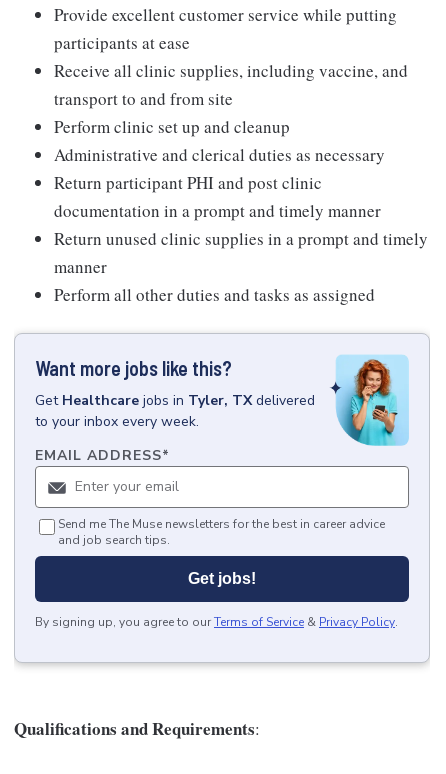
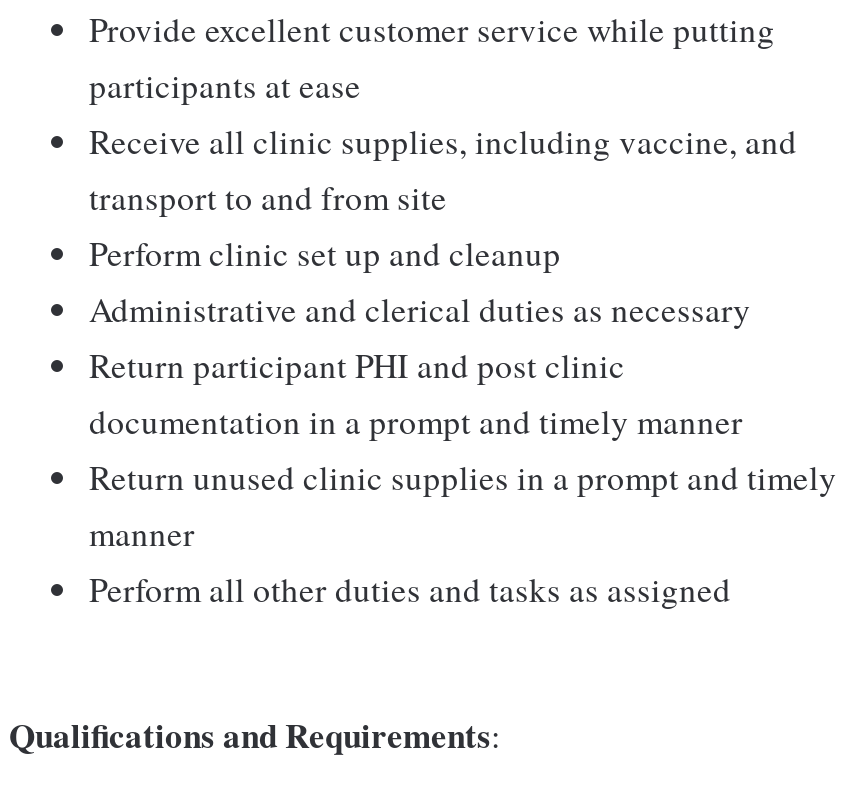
- [image]
- Want more jobs like this?
- Get Healthcare jobs in Tyler, TX delivered
- to your inbox every week.
- EMAIL ADDRESS*

- Send me The Muse newsletters for the best in career advice
- and job search tips.
- Get jobs!
- By signing up, you agree to our Terms of Service & Privacy Policy.
